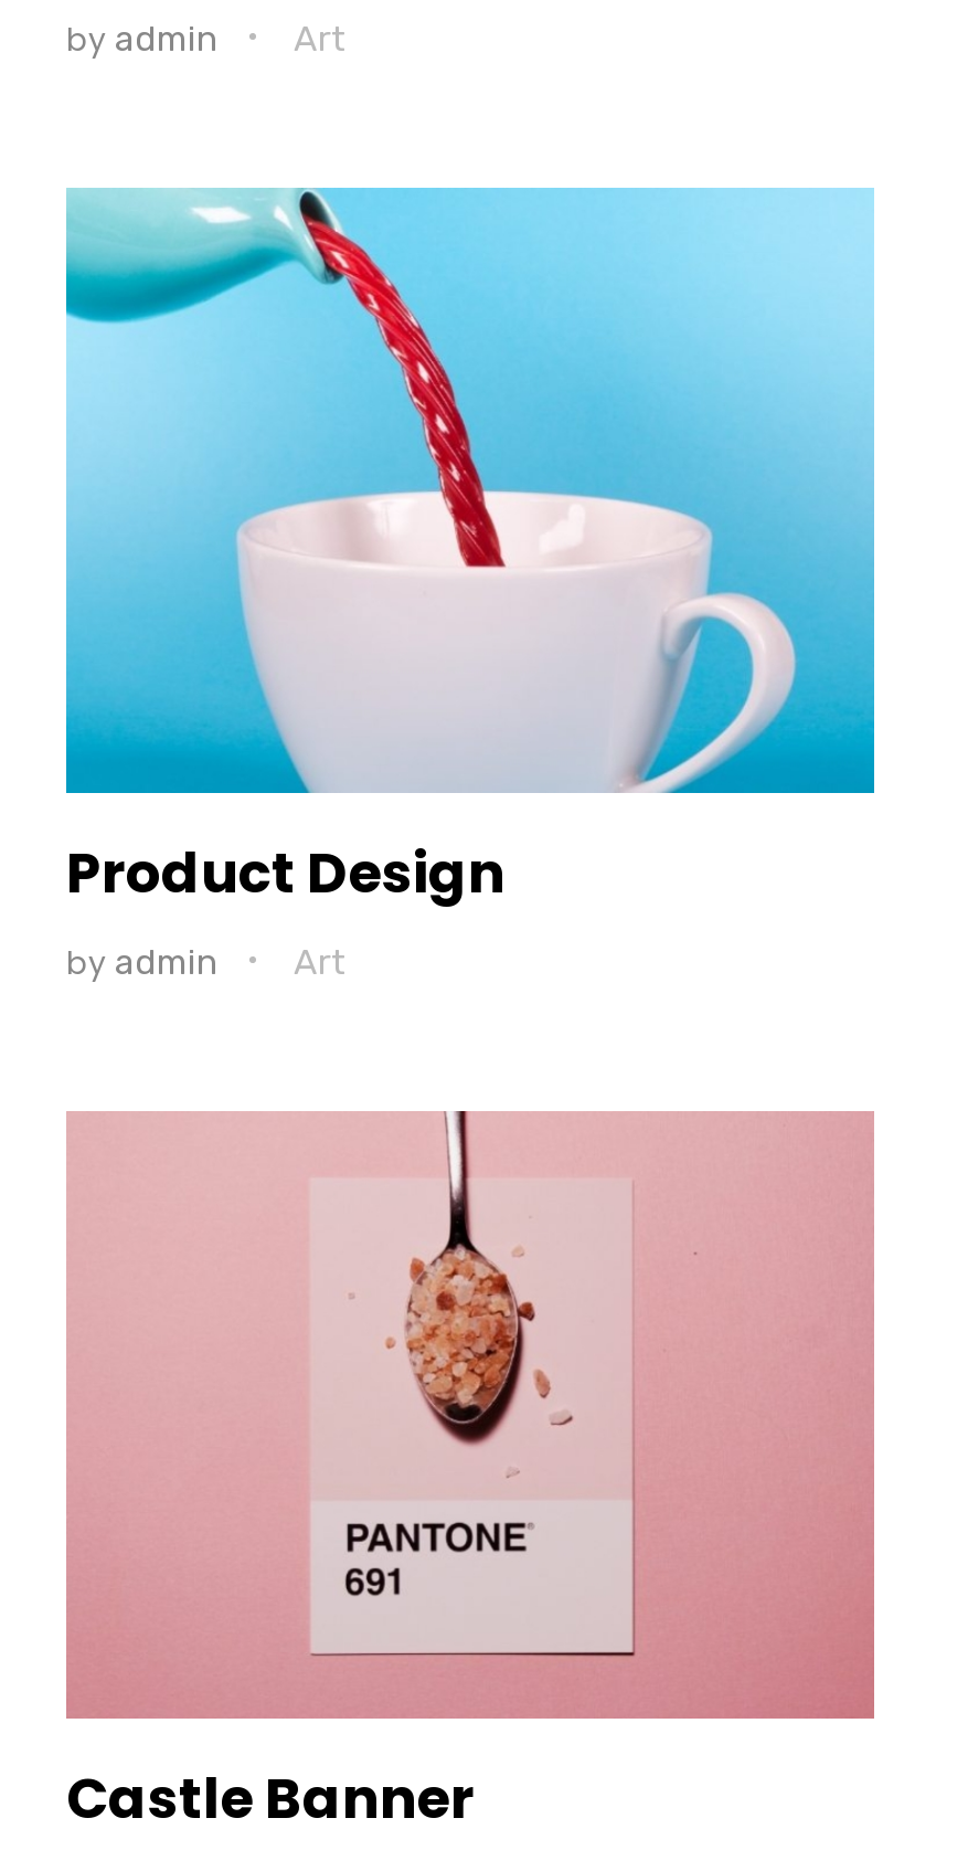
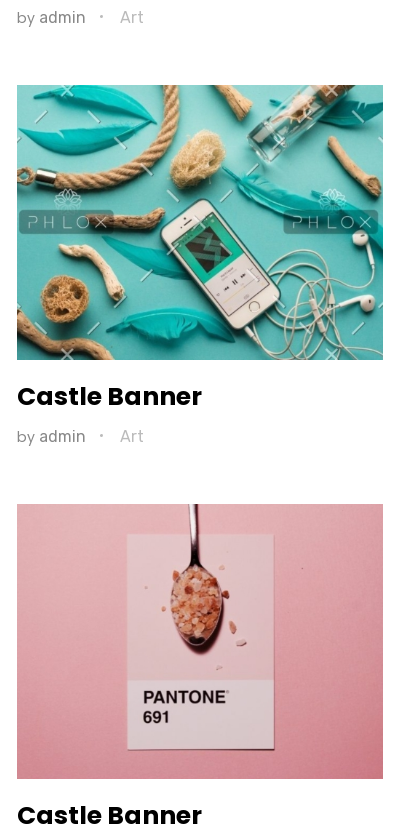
- [image]
- Product Design
+ [image]
+ Castle Banner
